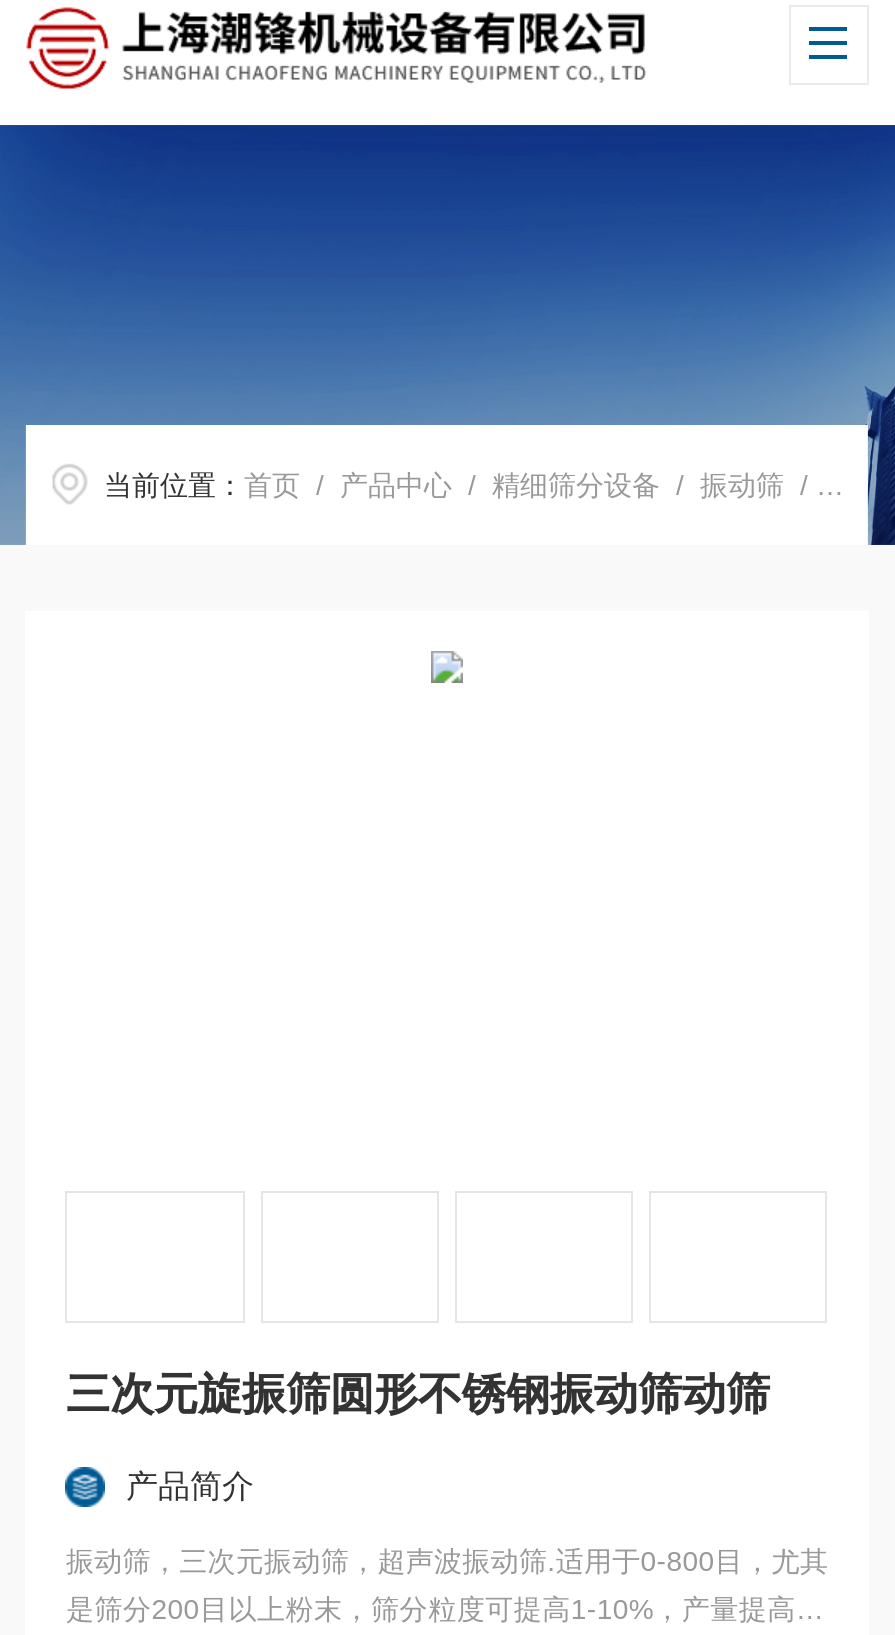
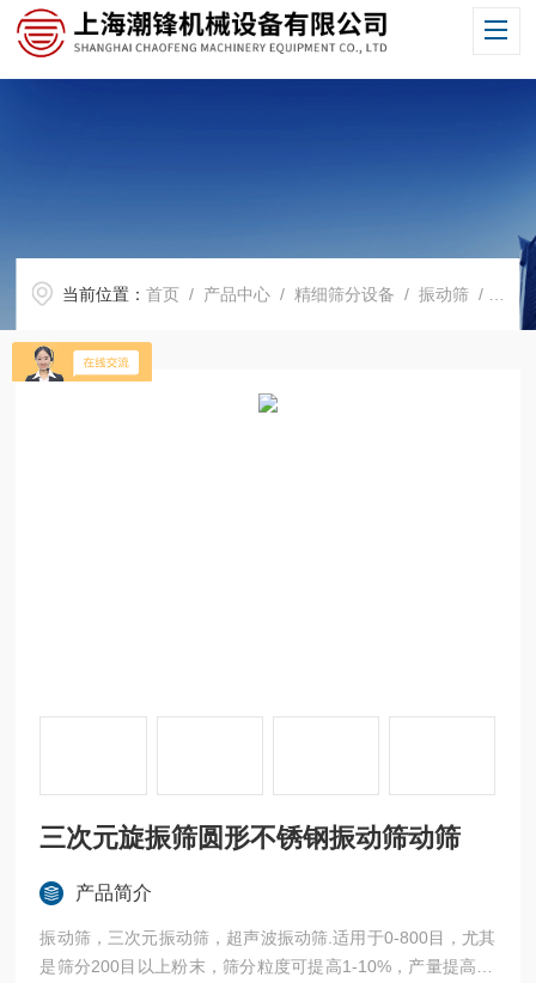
+ [image]
